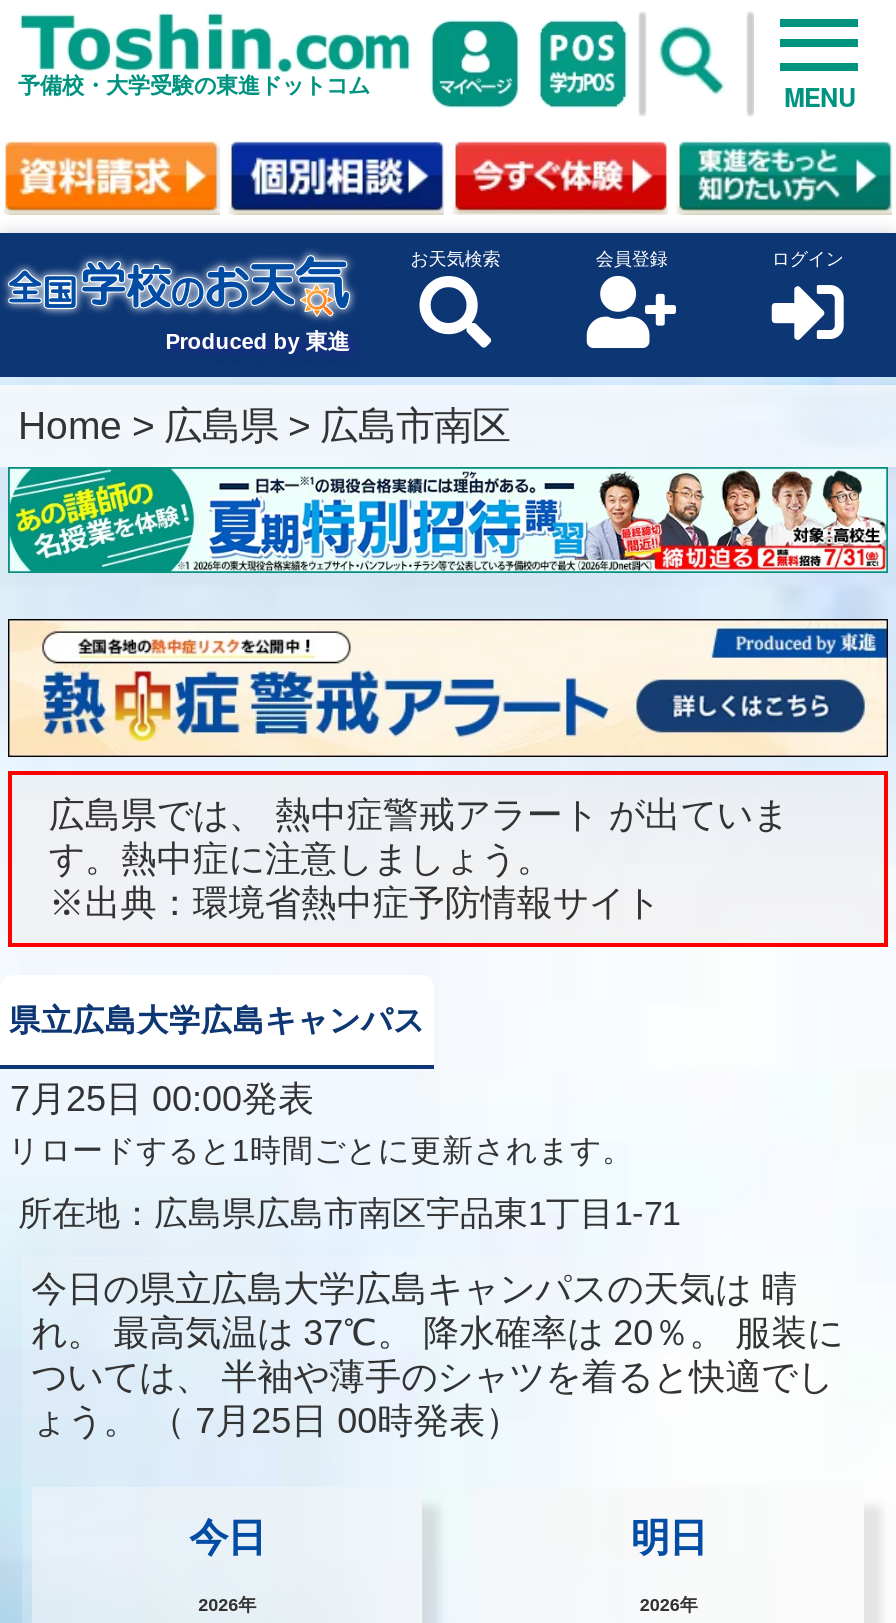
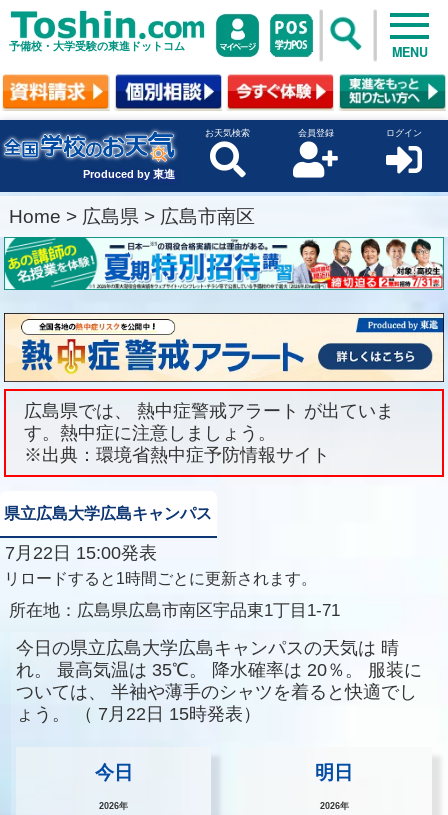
- 7月25日 00:00発表
+ 7月22日 15:00発表

- れ。 最高気温は 37℃。 降水確率は 20％。 服装に
+ れ。 最高気温は 35℃。 降水確率は 20％。 服装に

- ょう。（ 7月25日 00時発表）
+ ょう。（ 7月22日 15時発表）
